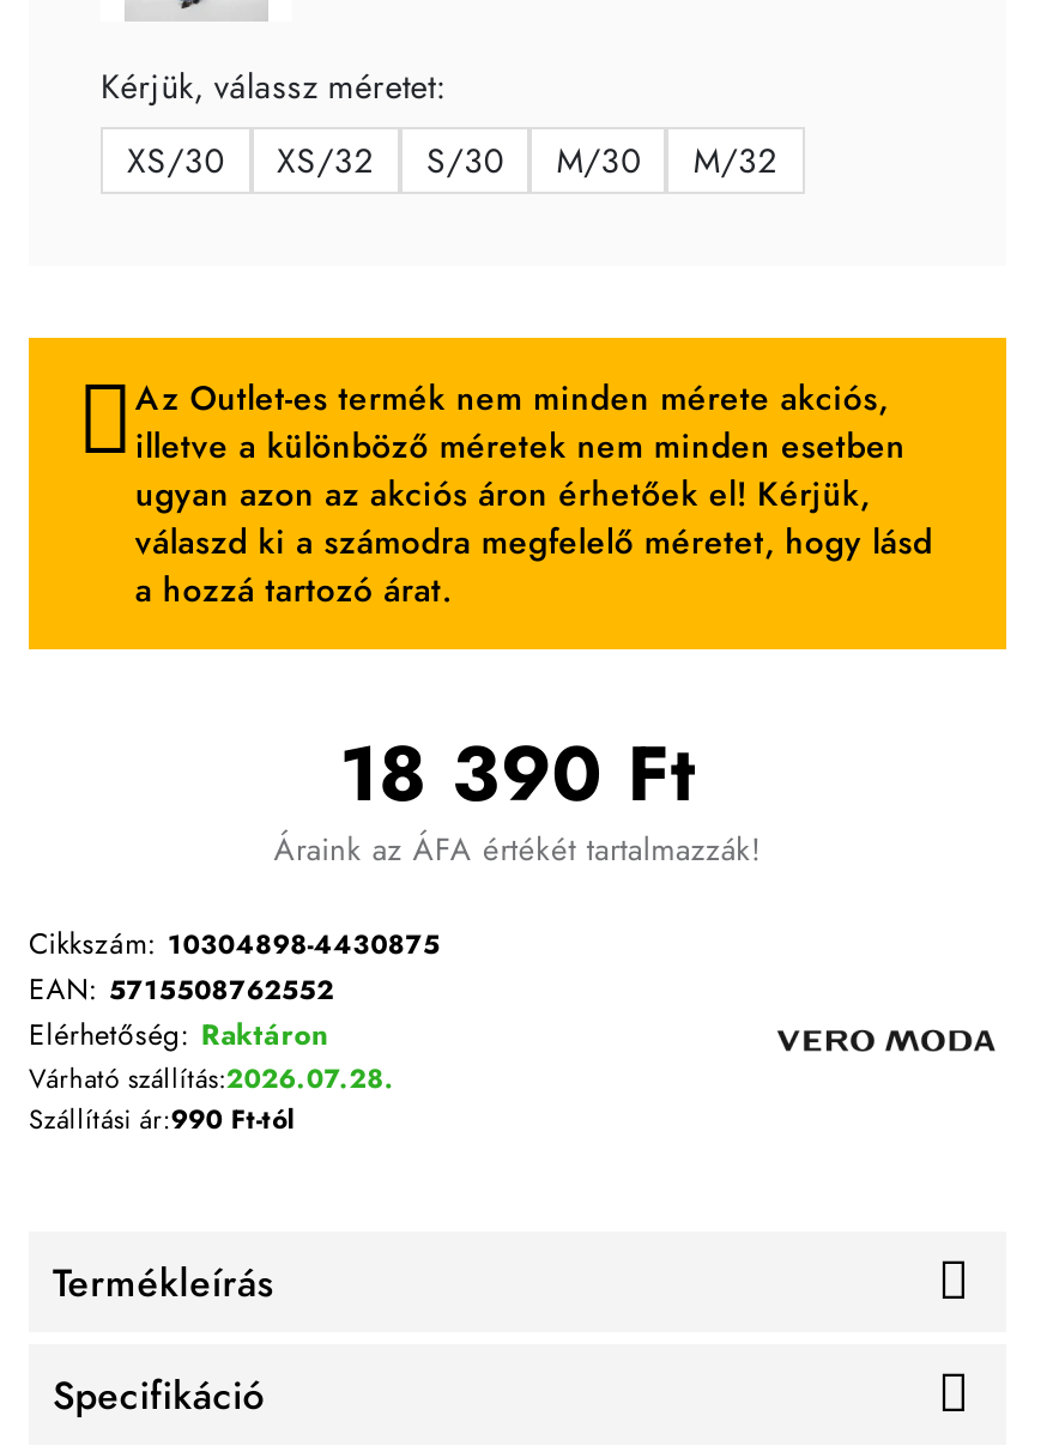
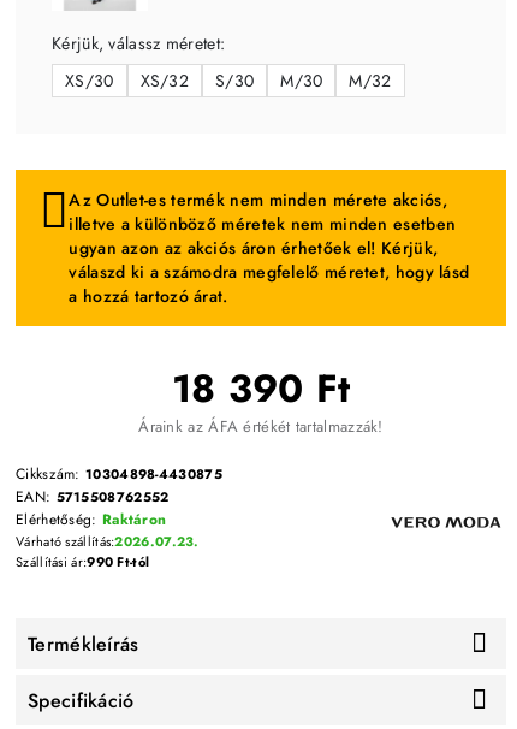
- Várható szállítás:2026.07.28.
+ Várható szállítás:2026.07.23.
